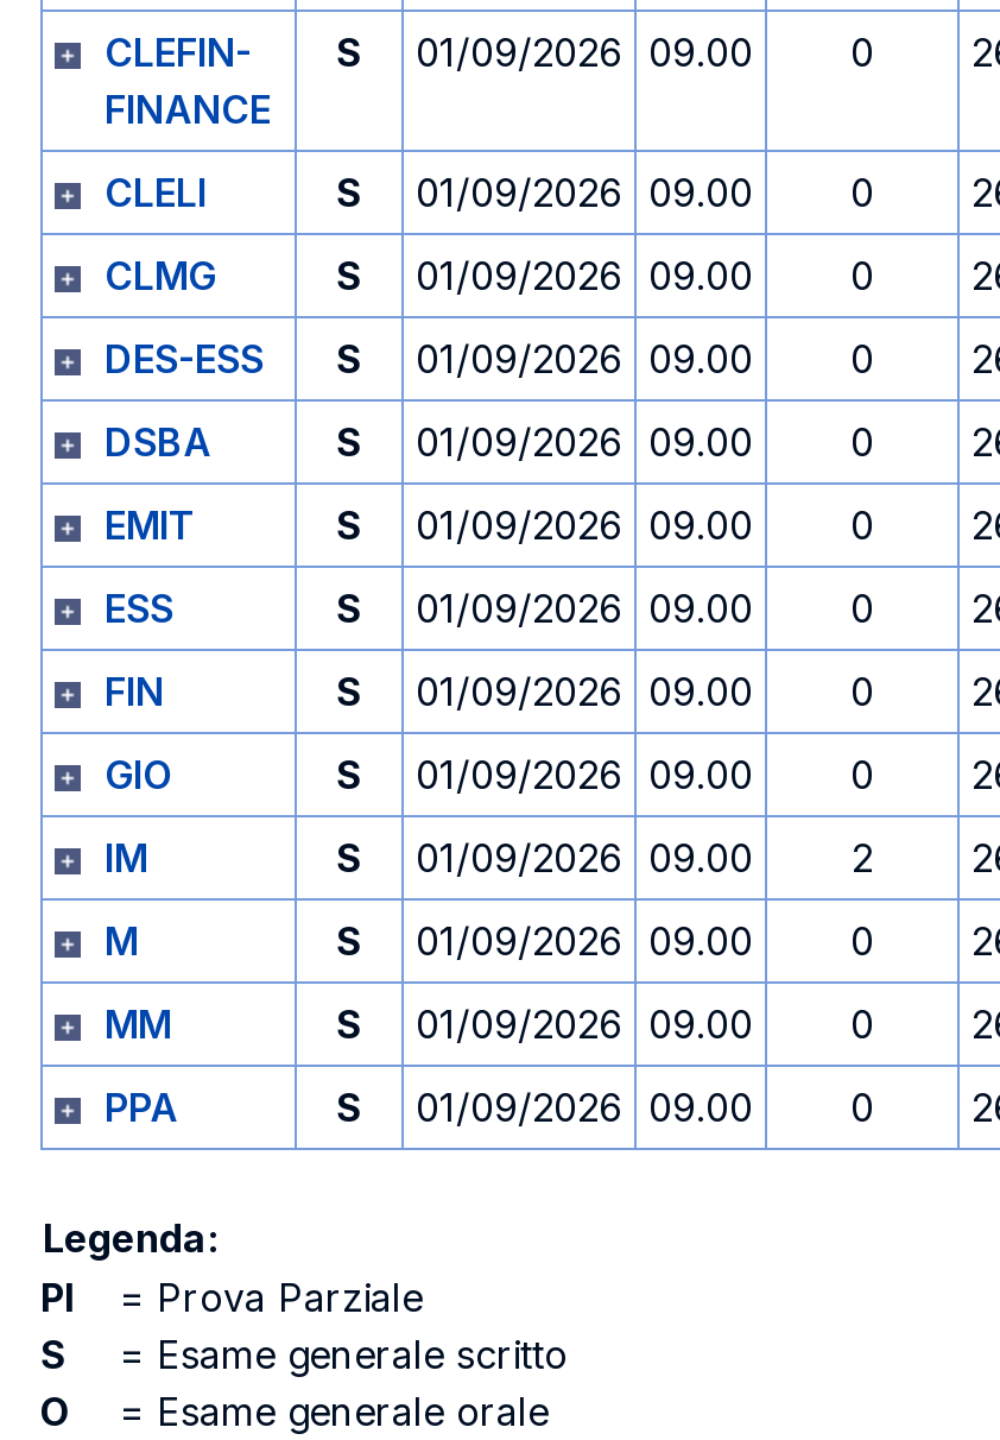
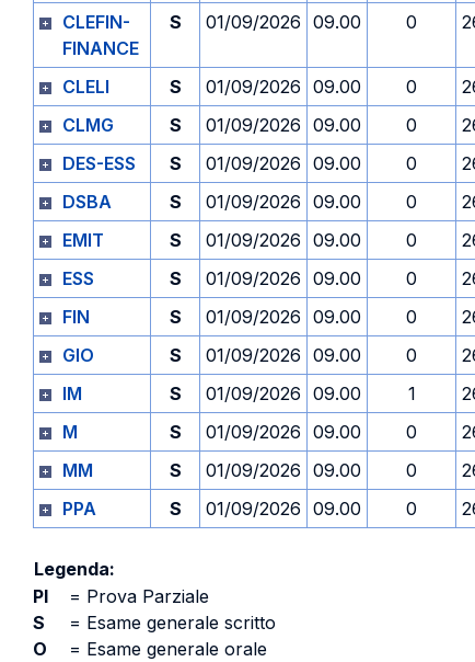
- 2
+ 1
